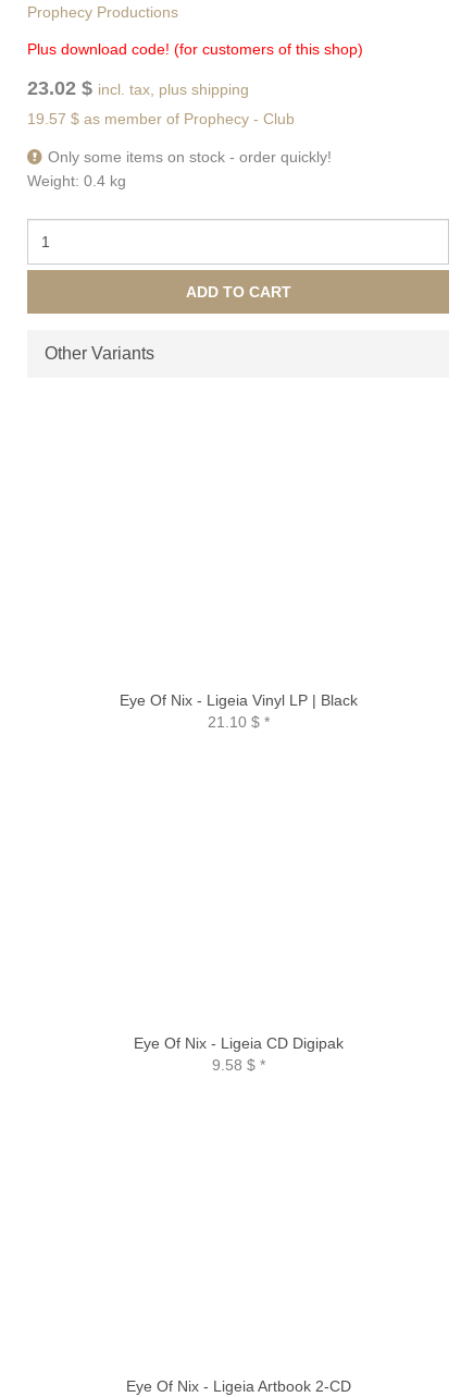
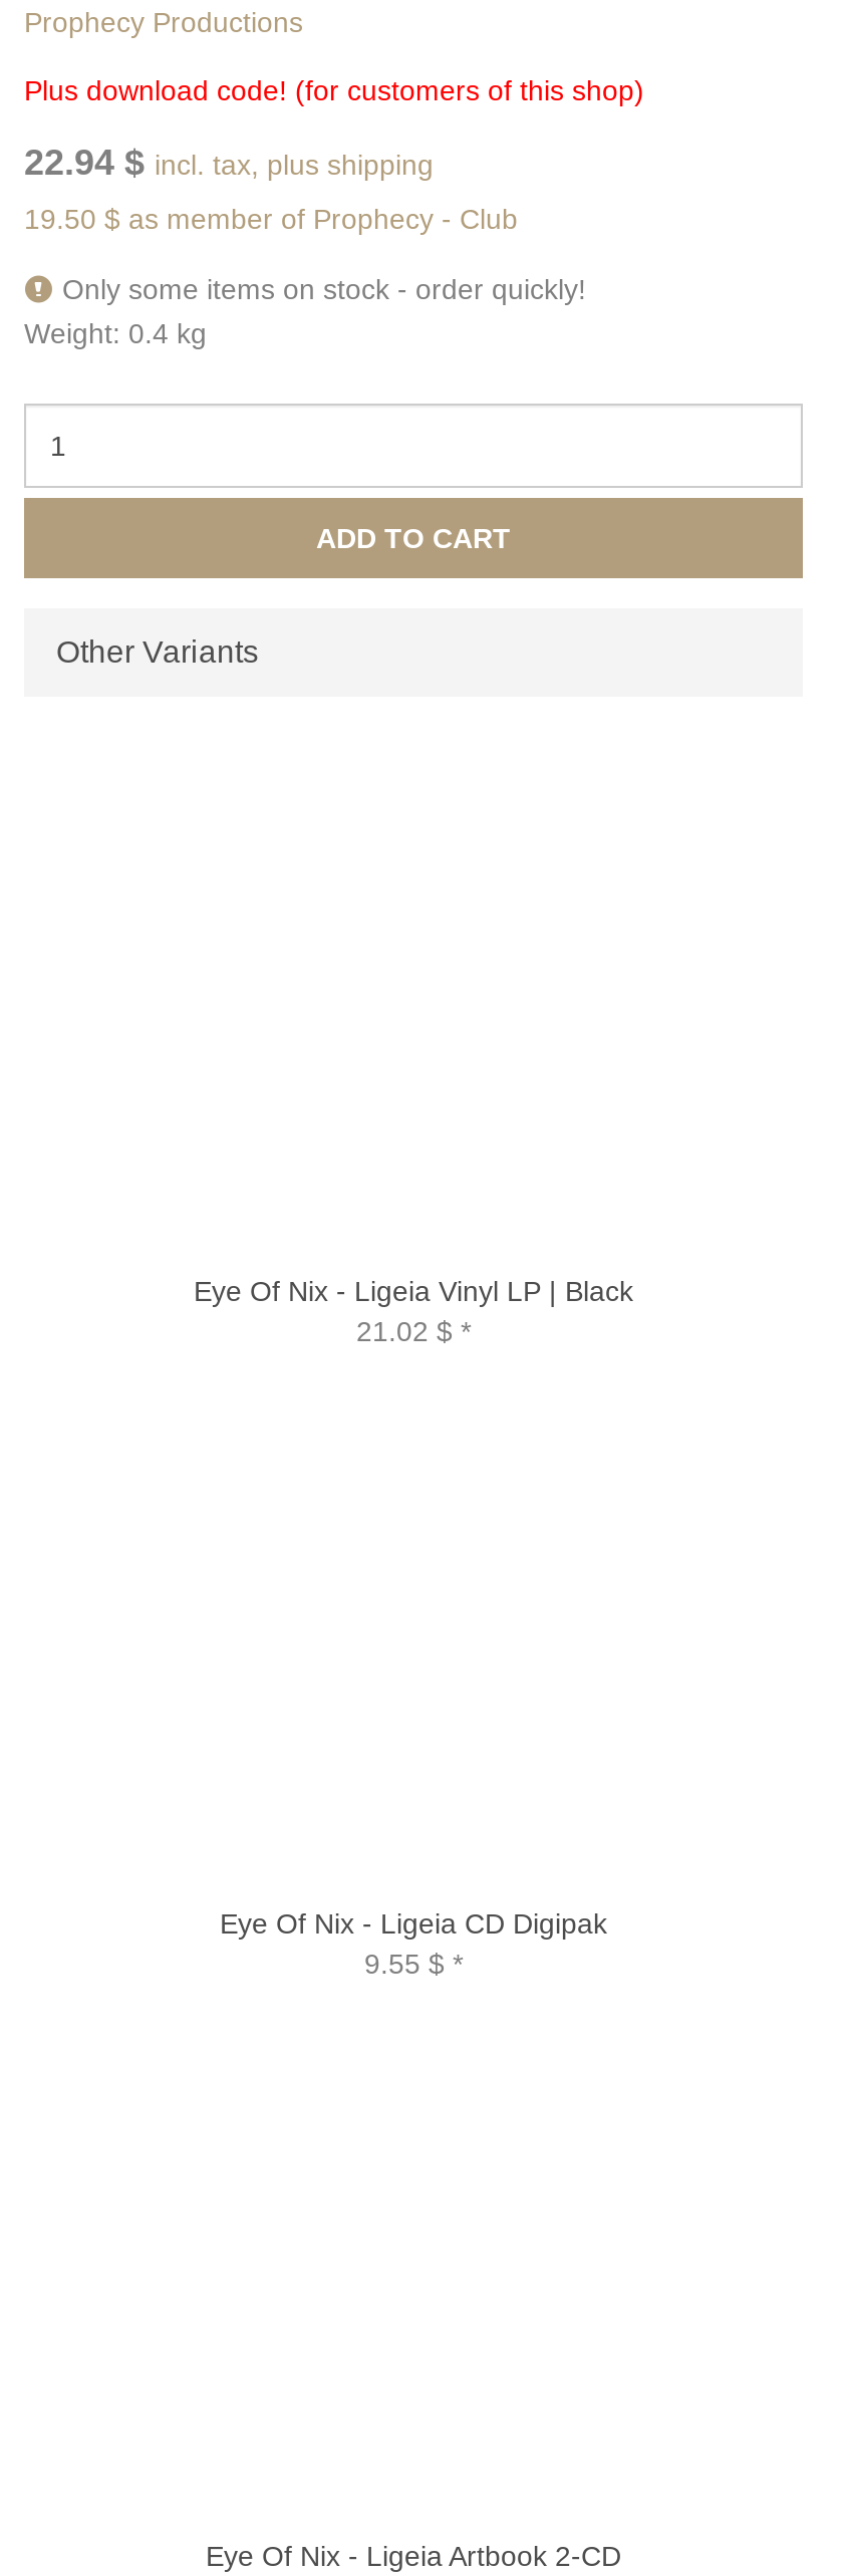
- 23.02 $ incl. tax, plus shipping
+ 22.94 $ incl. tax, plus shipping

- 19.57 $ as member of Prophecy - Club
+ 19.50 $ as member of Prophecy - Club

- 21.10 $*
+ 21.02 $*

- 9.58 $*
+ 9.55 $*
